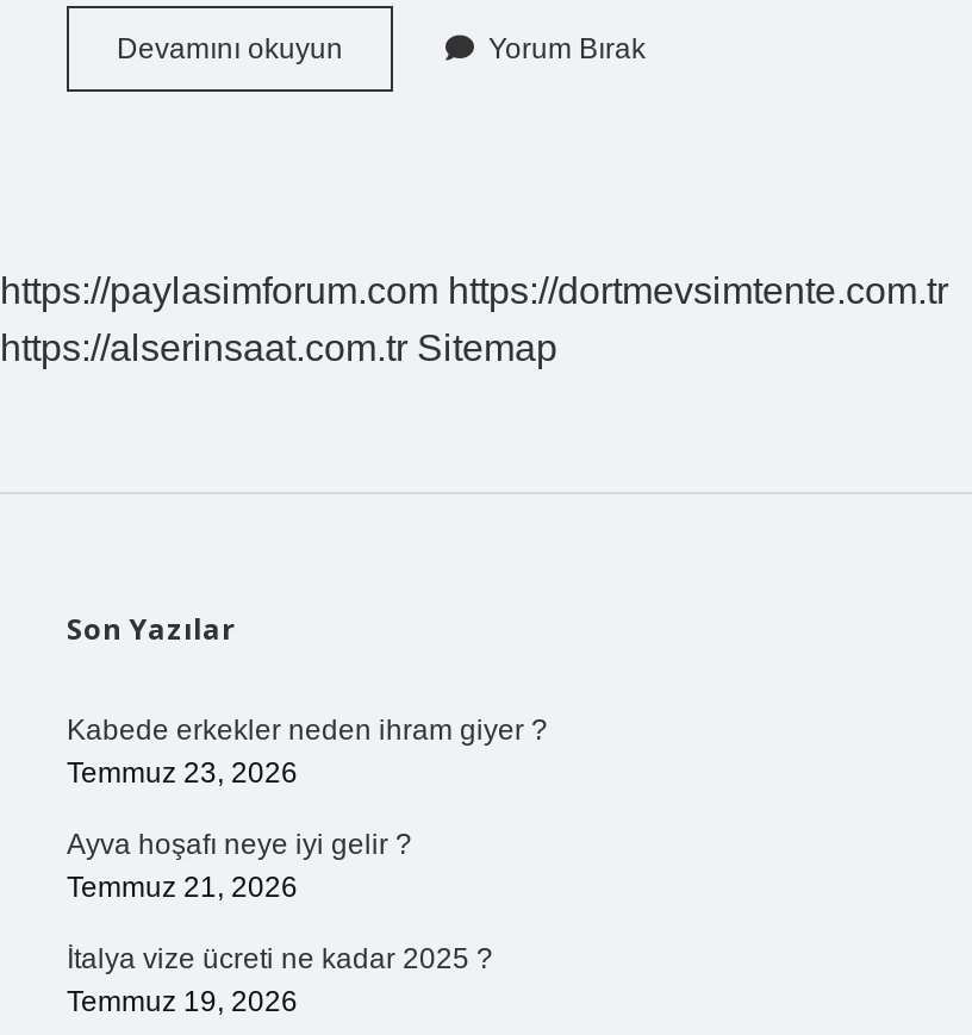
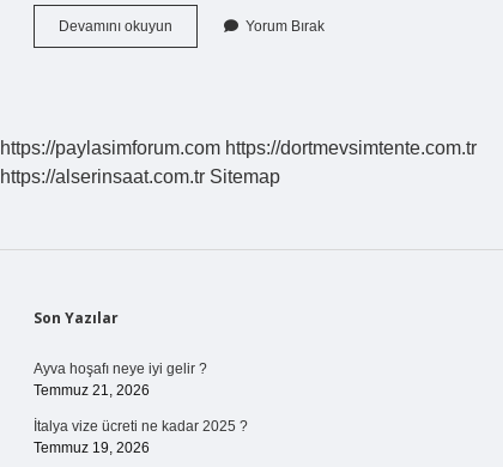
- Kabede erkekler neden ihram giyer ?
- Temmuz 23, 2026
